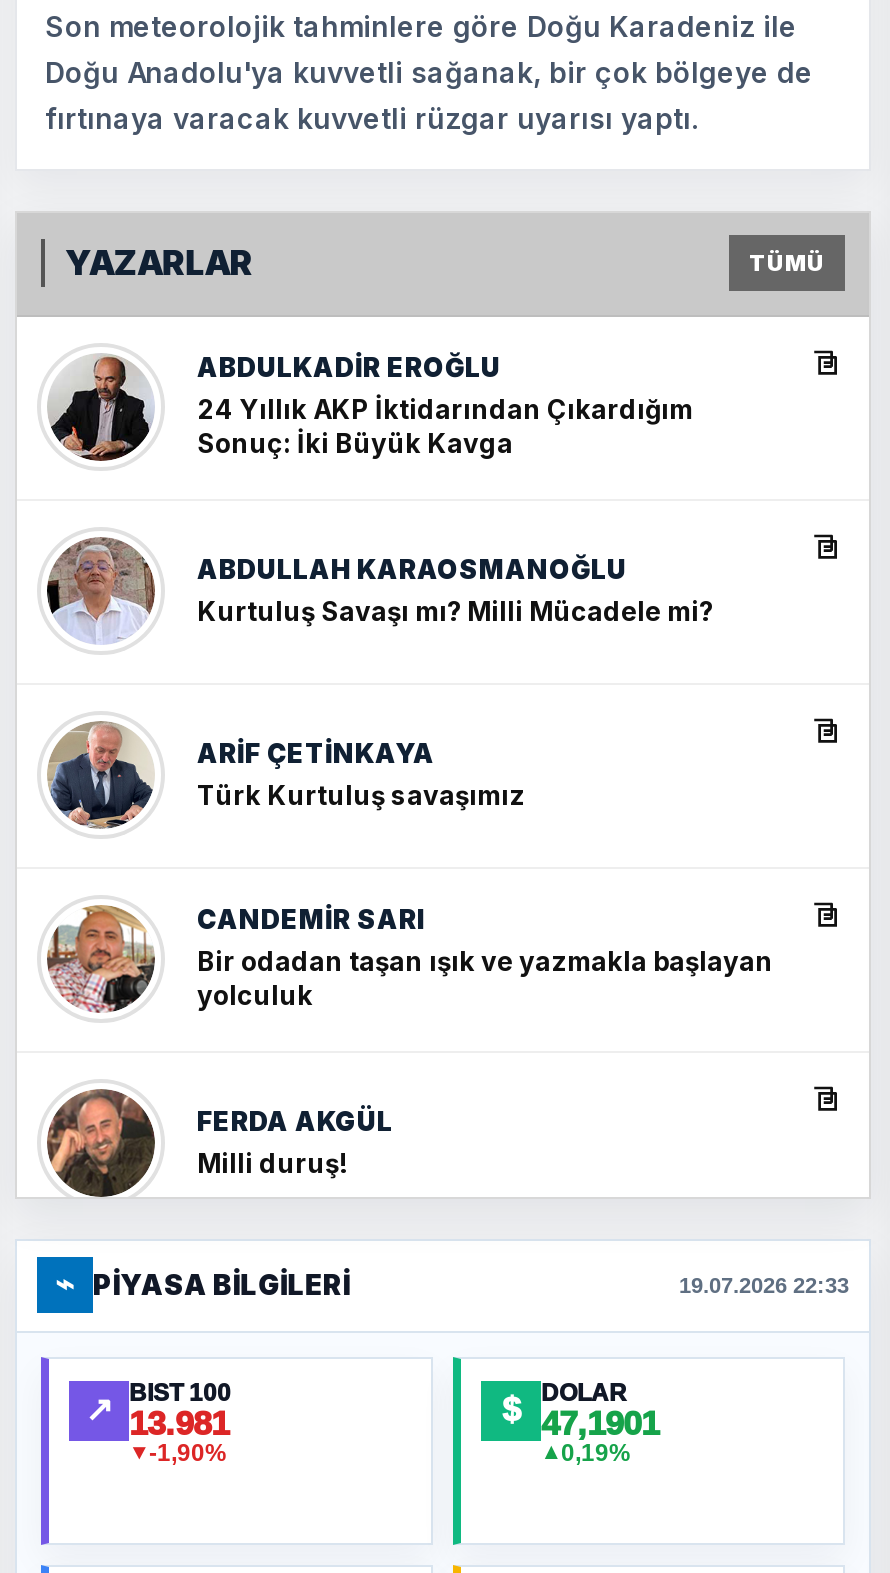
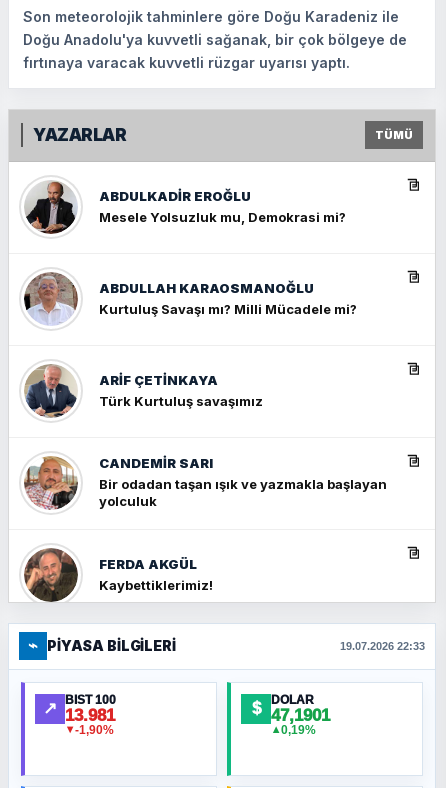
- 24 Yıllık AKP İktidarından Çıkardığım
- Sonuç: İki Büyük Kavga
+ Mesele Yolsuzluk mu, Demokrasi mi?

- Milli duruş!
+ Kaybettiklerimiz!
